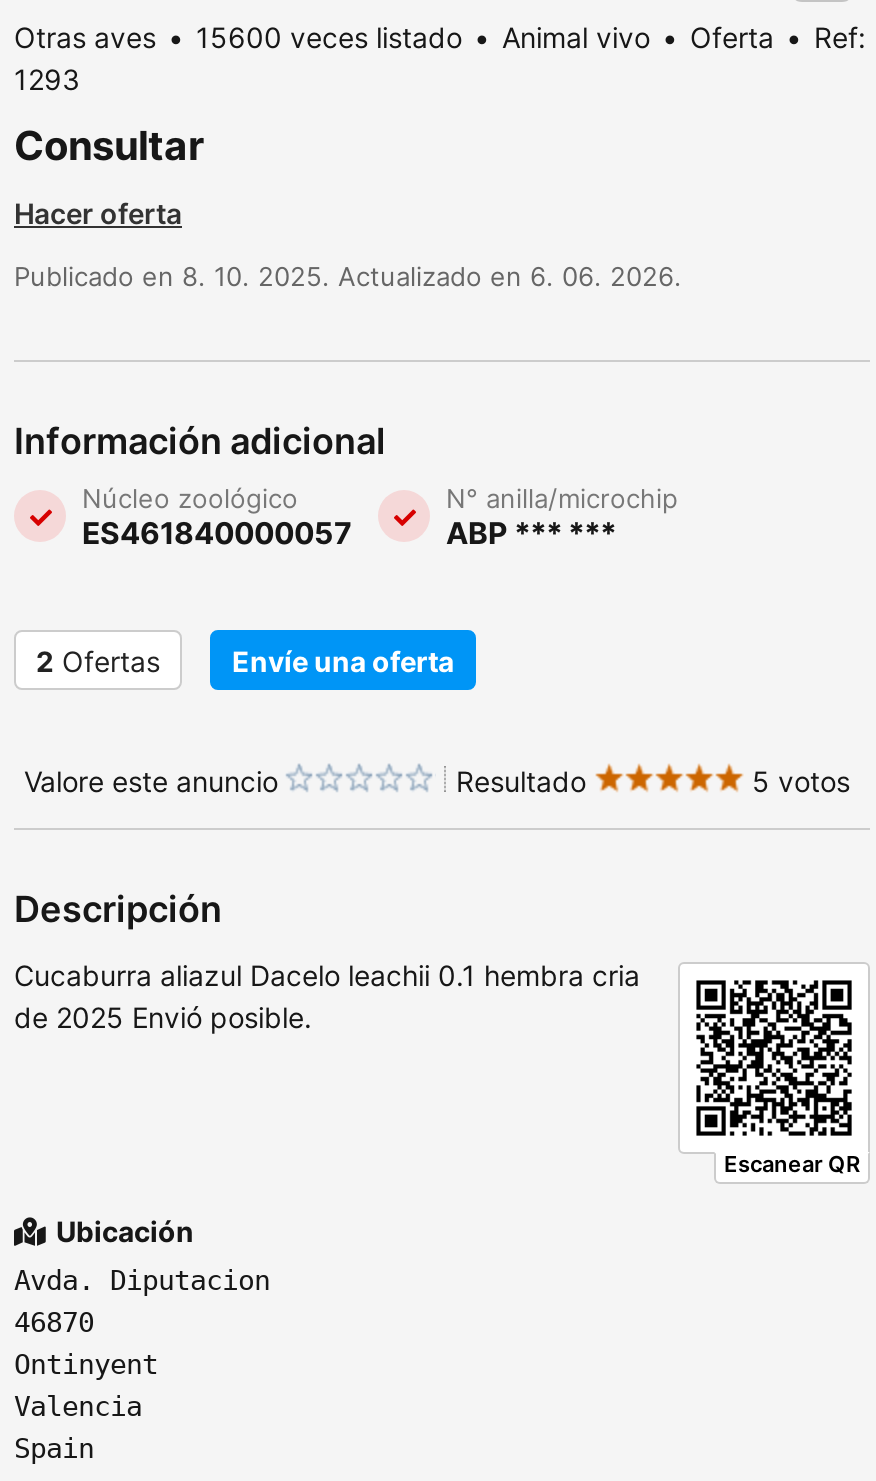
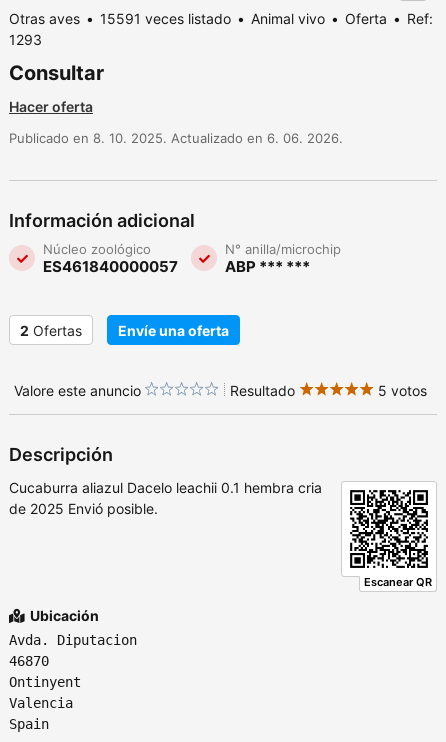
- 15600 veces listado
+ 15591 veces listado
